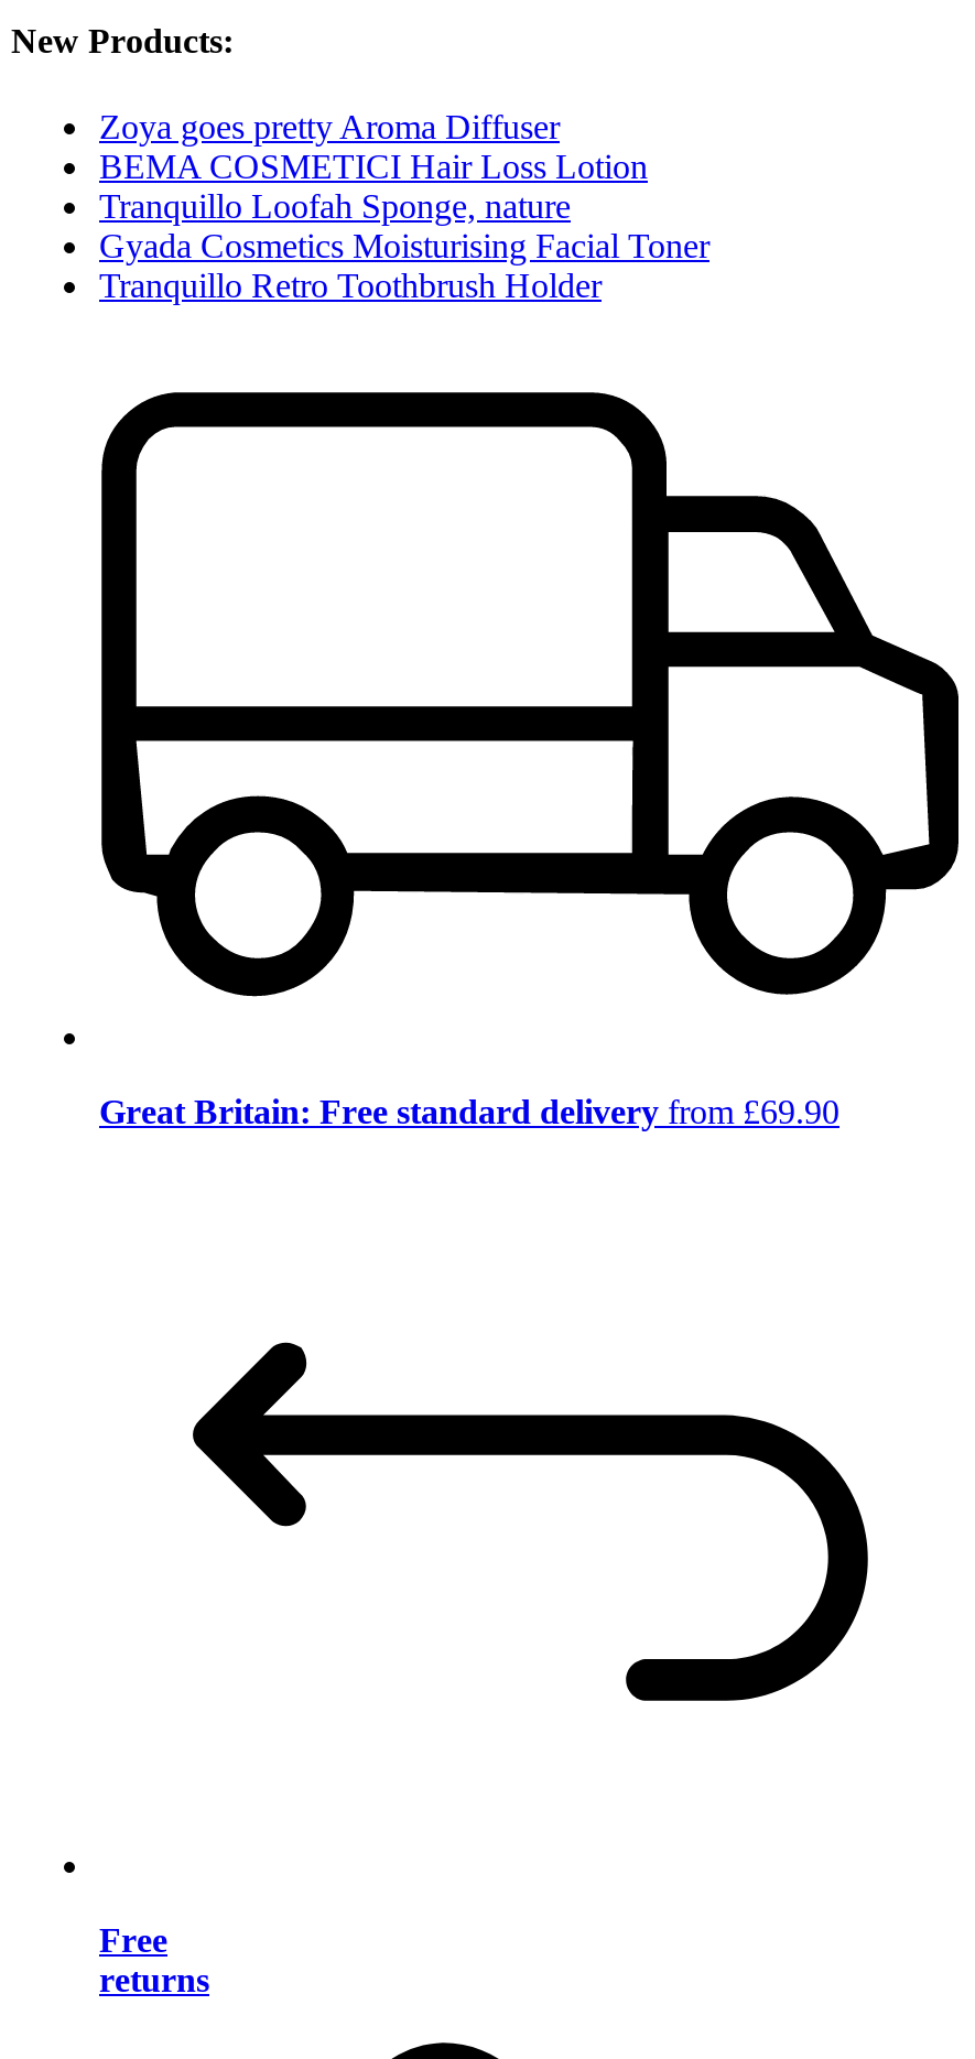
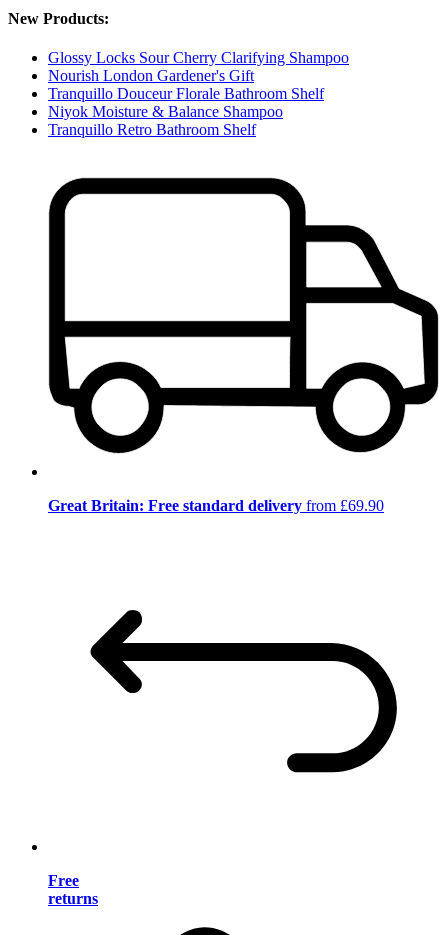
- Zoya goes pretty Aroma Diffuser
- BEMA COSMETICI Hair Loss Lotion
- Tranquillo Loofah Sponge, nature
- Gyada Cosmetics Moisturising Facial Toner
- Tranquillo Retro Toothbrush Holder
+ Glossy Locks Sour Cherry Clarifying Shampoo
+ Nourish London Gardener's Gift
+ Tranquillo Douceur Florale Bathroom Shelf
+ Niyok Moisture & Balance Shampoo
+ Tranquillo Retro Bathroom Shelf
